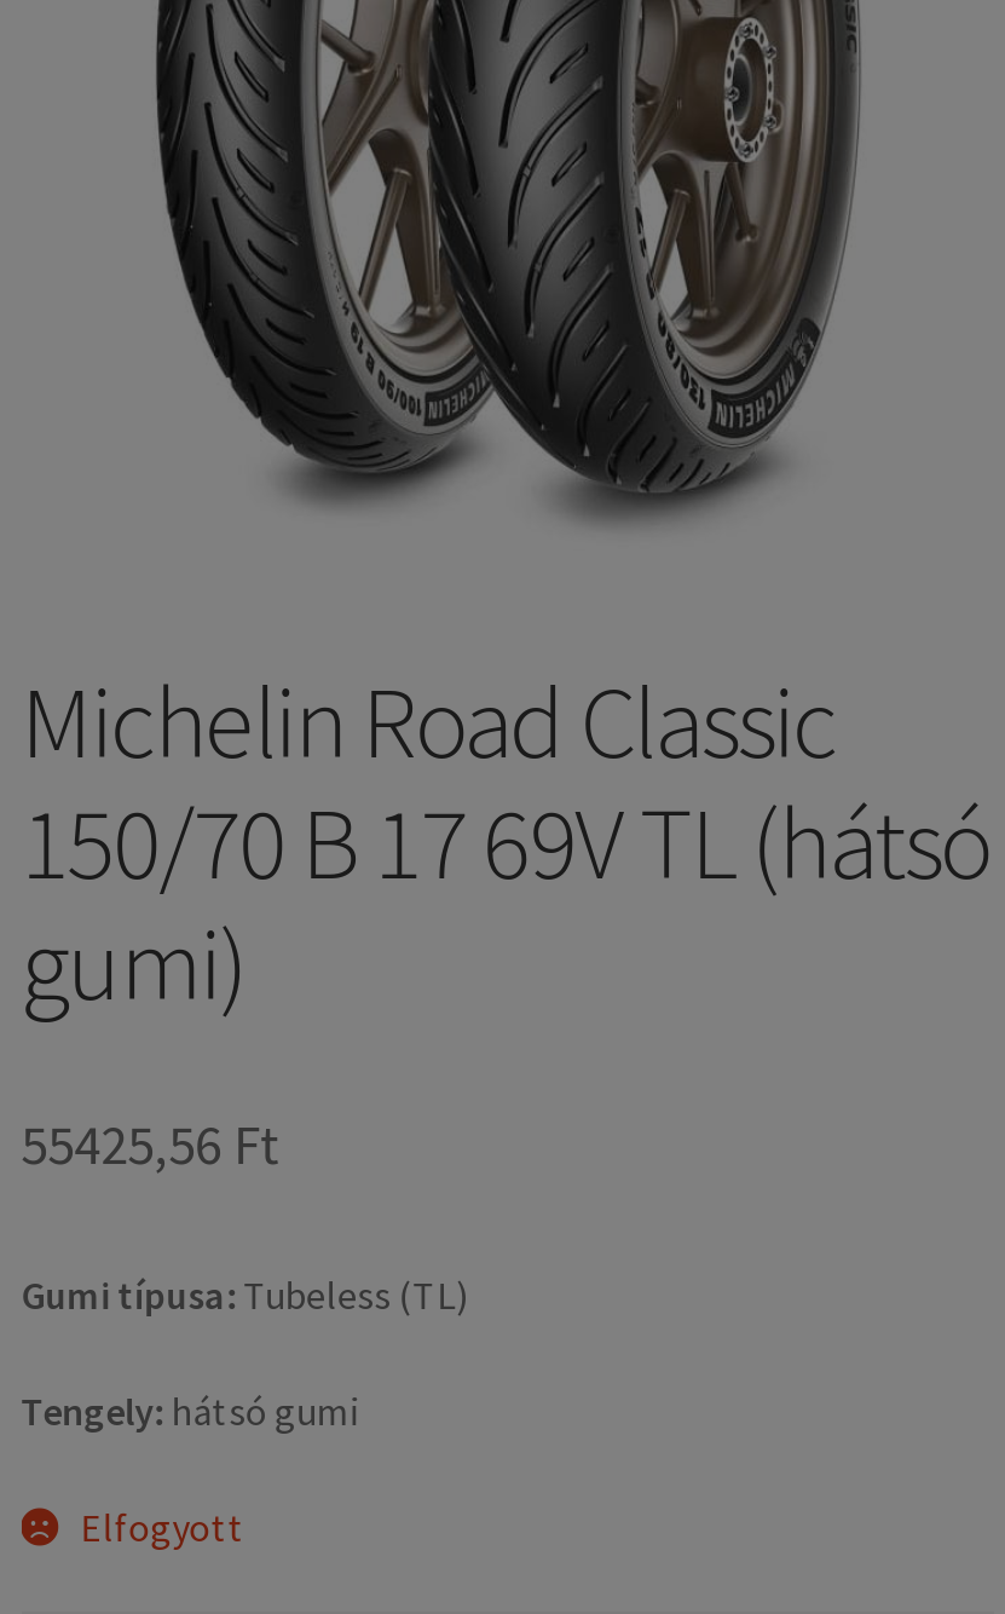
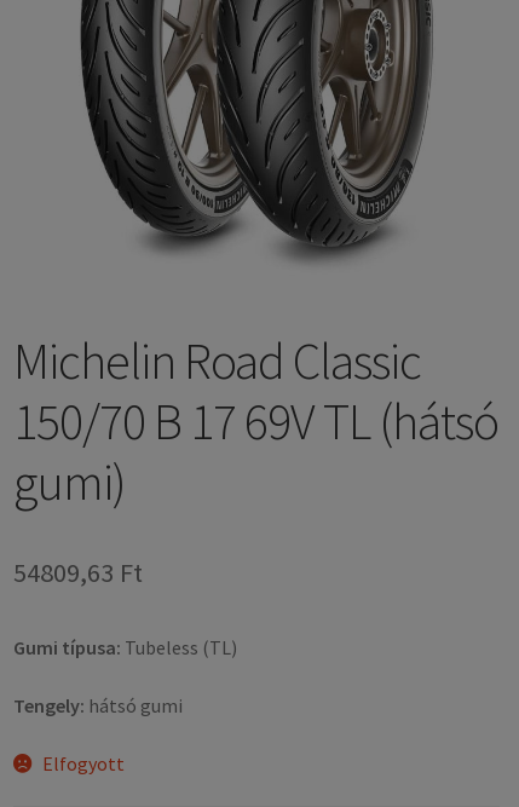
- 55425,56 Ft
+ 54809,63 Ft
